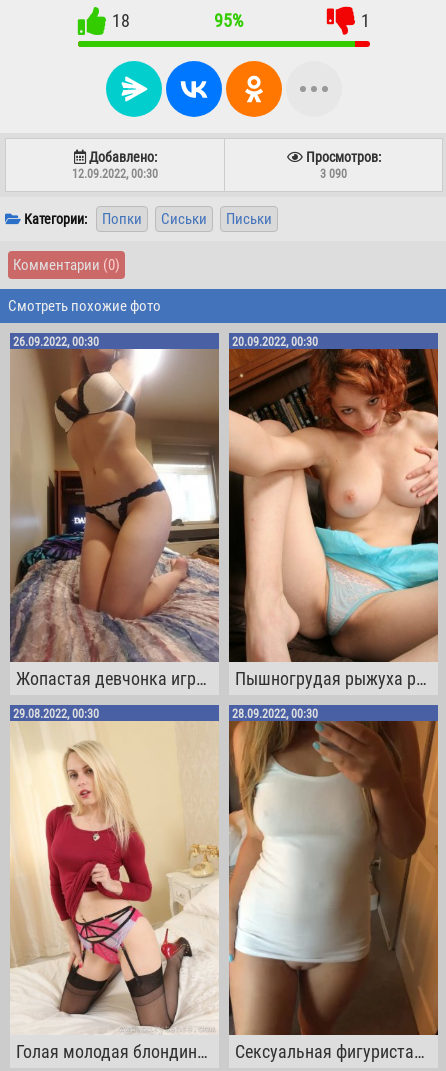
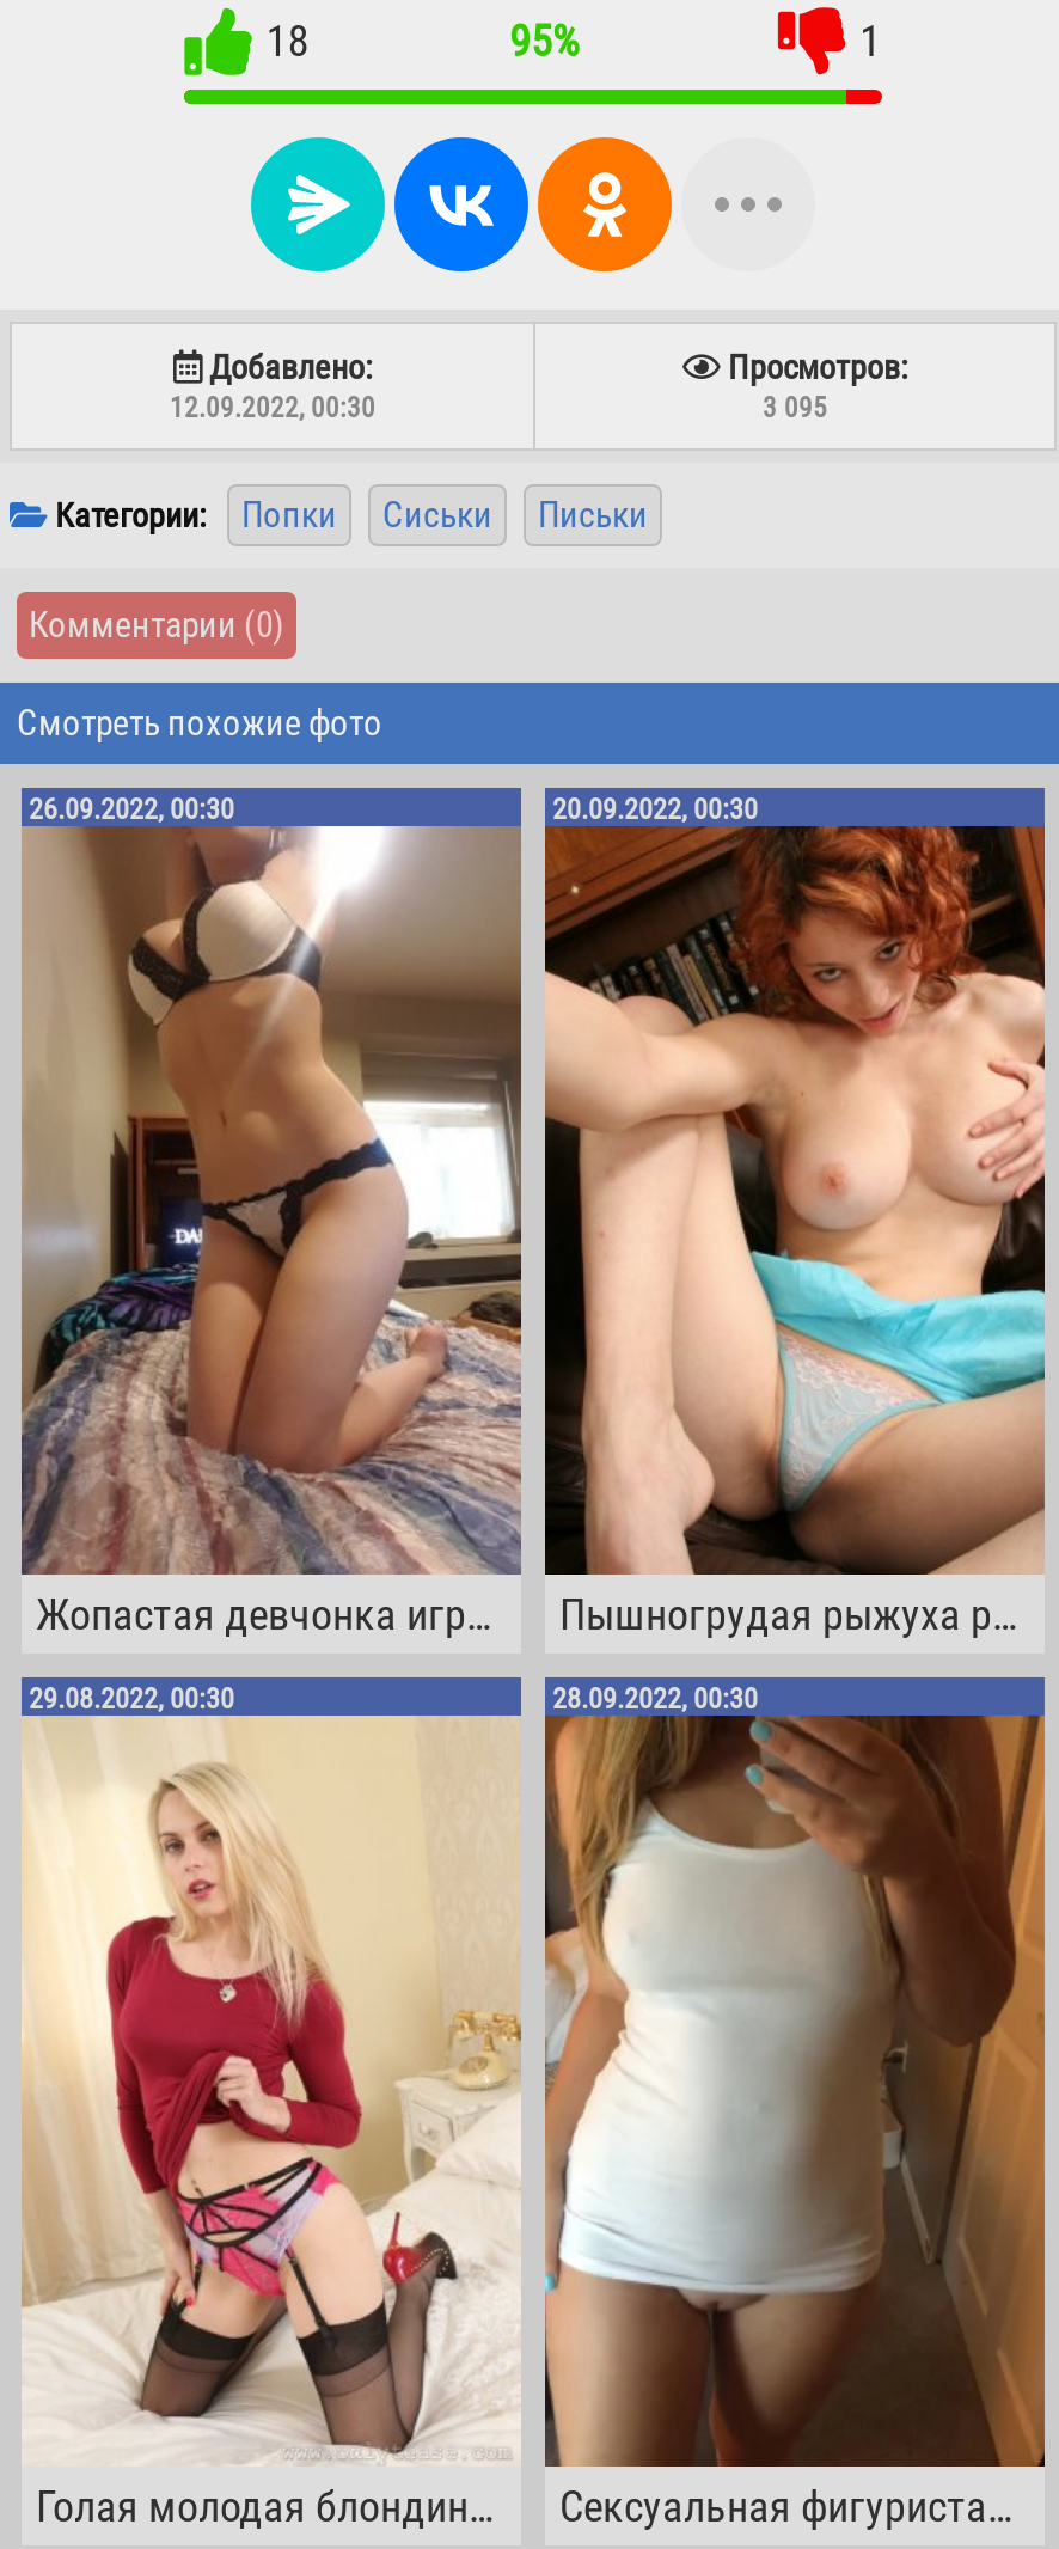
- 3 090
+ 3 095
